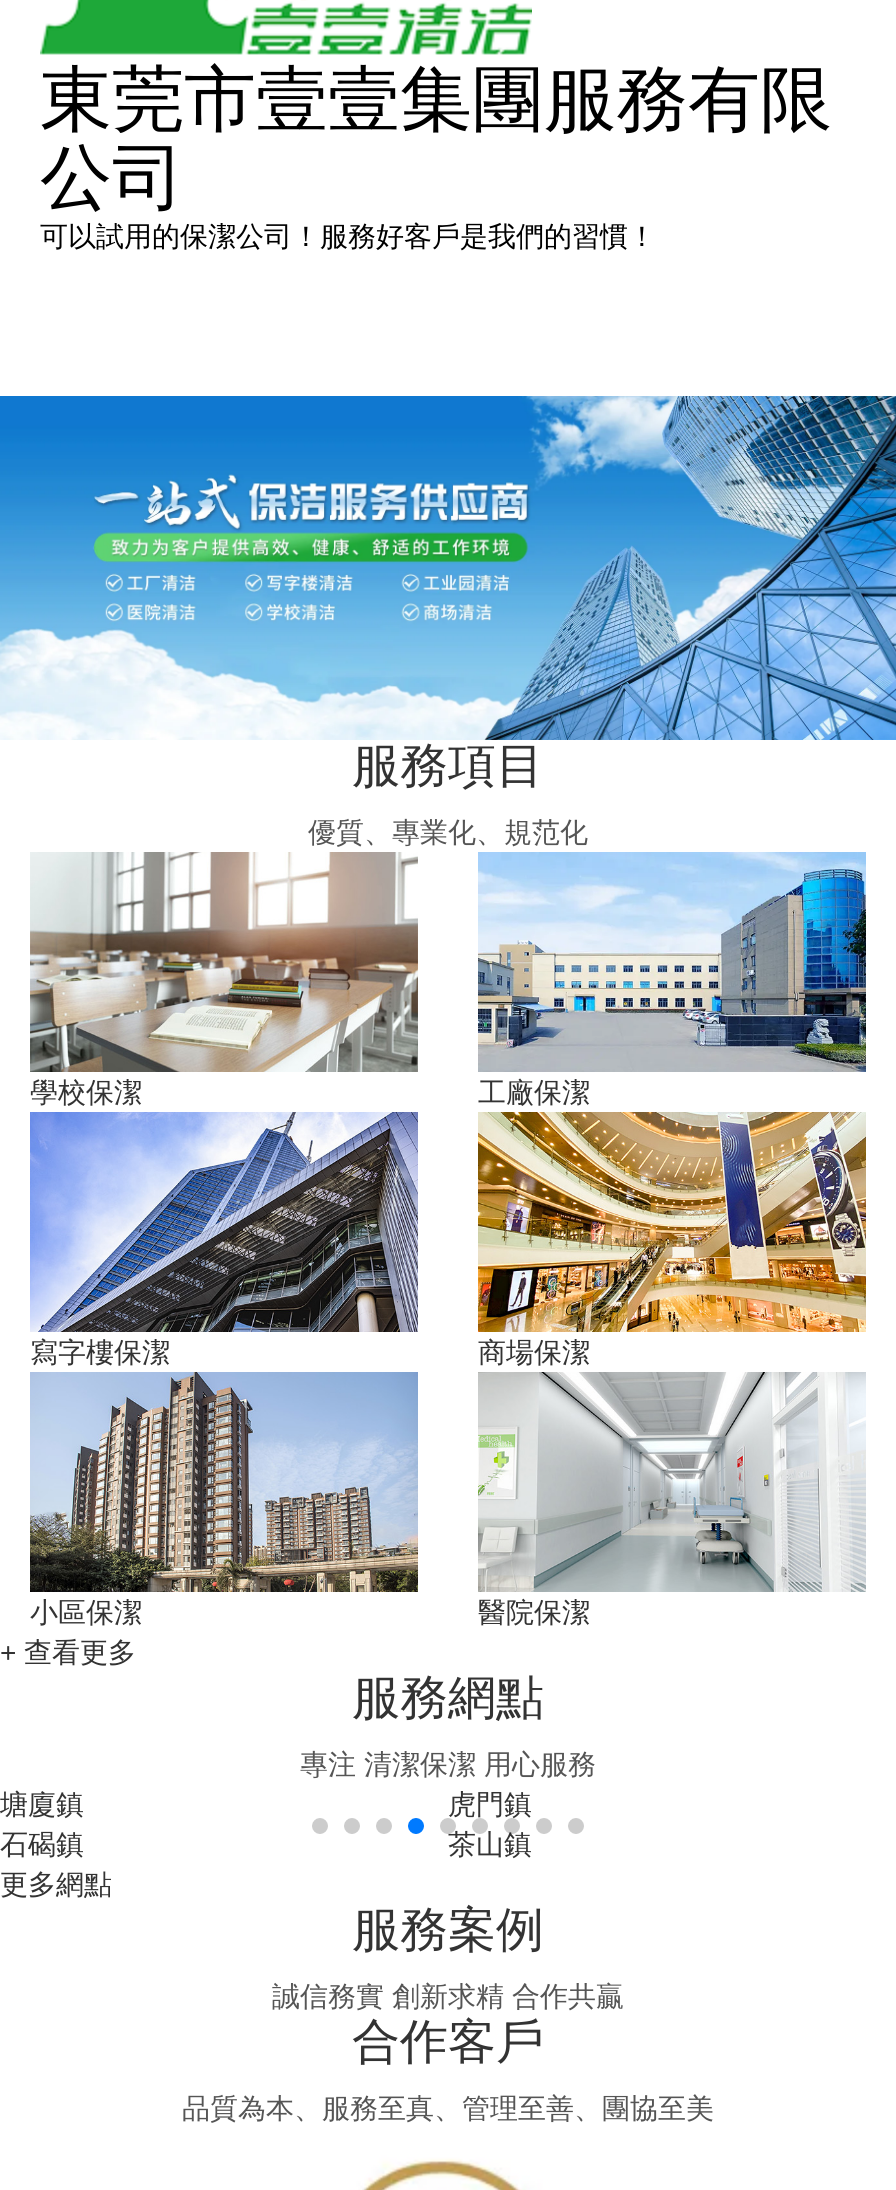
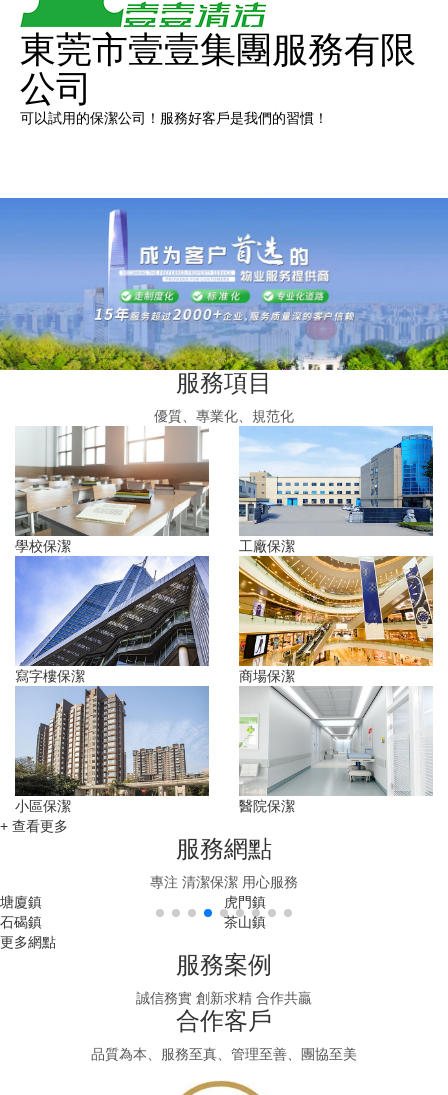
- [image]
+ [image]
